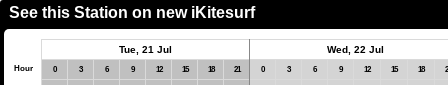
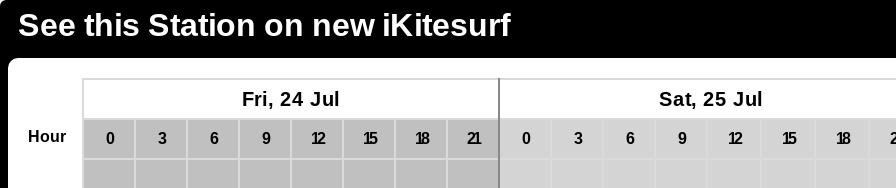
- Tue, 21 Jul
+ Fri, 24 Jul

- Wed, 22 Jul
+ Sat, 25 Jul
